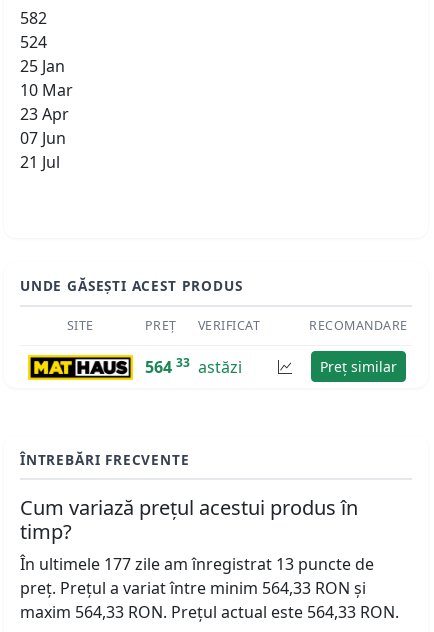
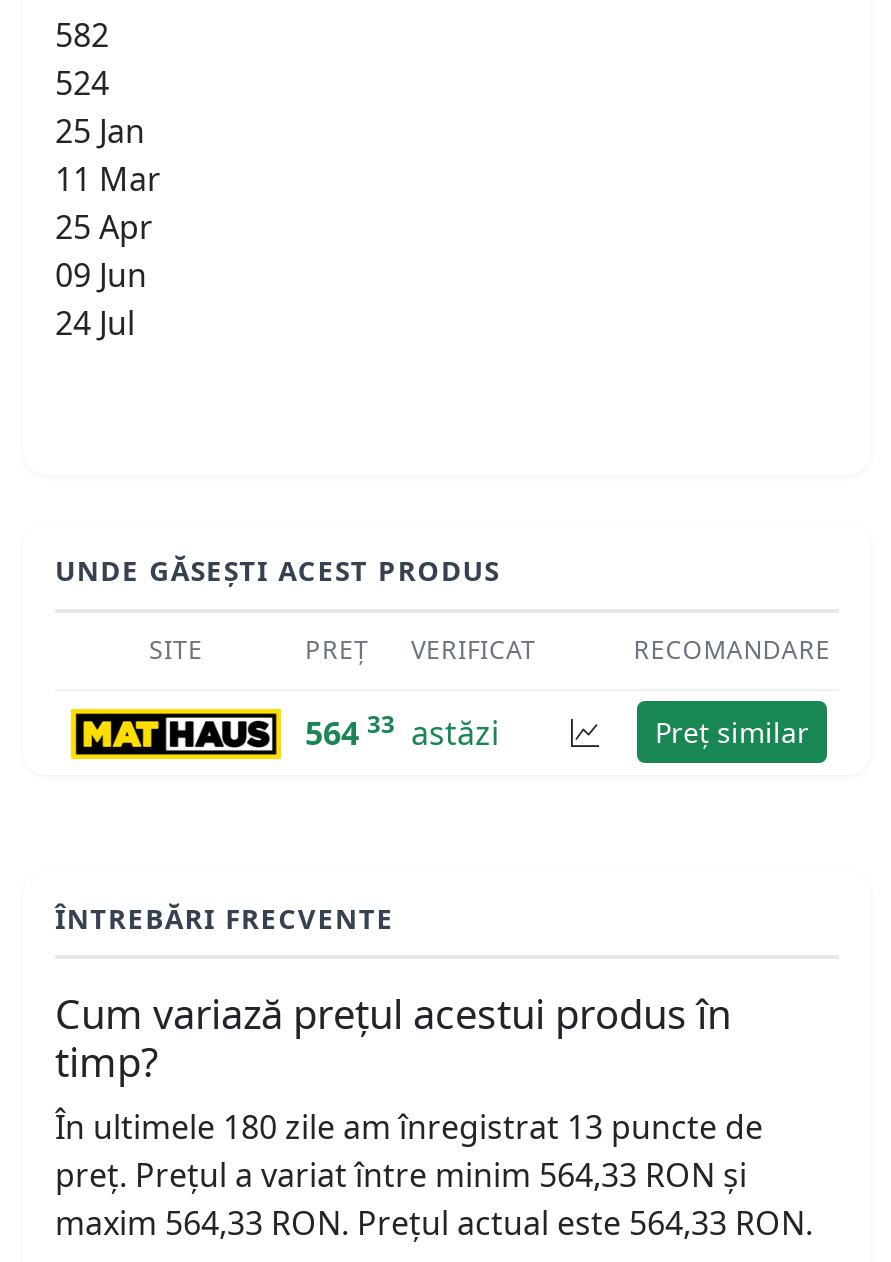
- 10 Mar
+ 11 Mar

- 23 Apr
+ 25 Apr

- 07 Jun
+ 09 Jun

- 21 Jul
+ 24 Jul

- În ultimele 177 zile am înregistrat 13 puncte de
+ În ultimele 180 zile am înregistrat 13 puncte de
